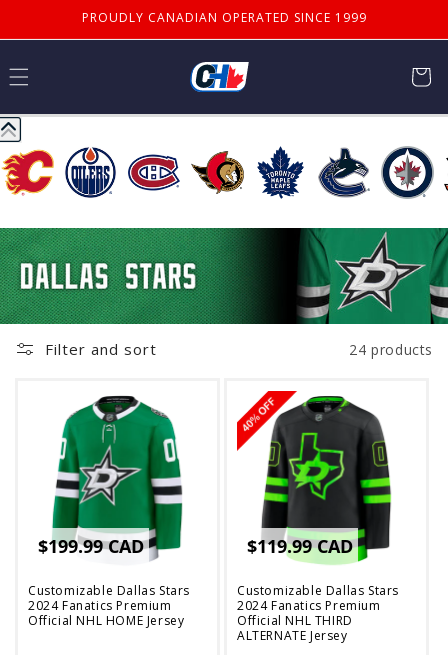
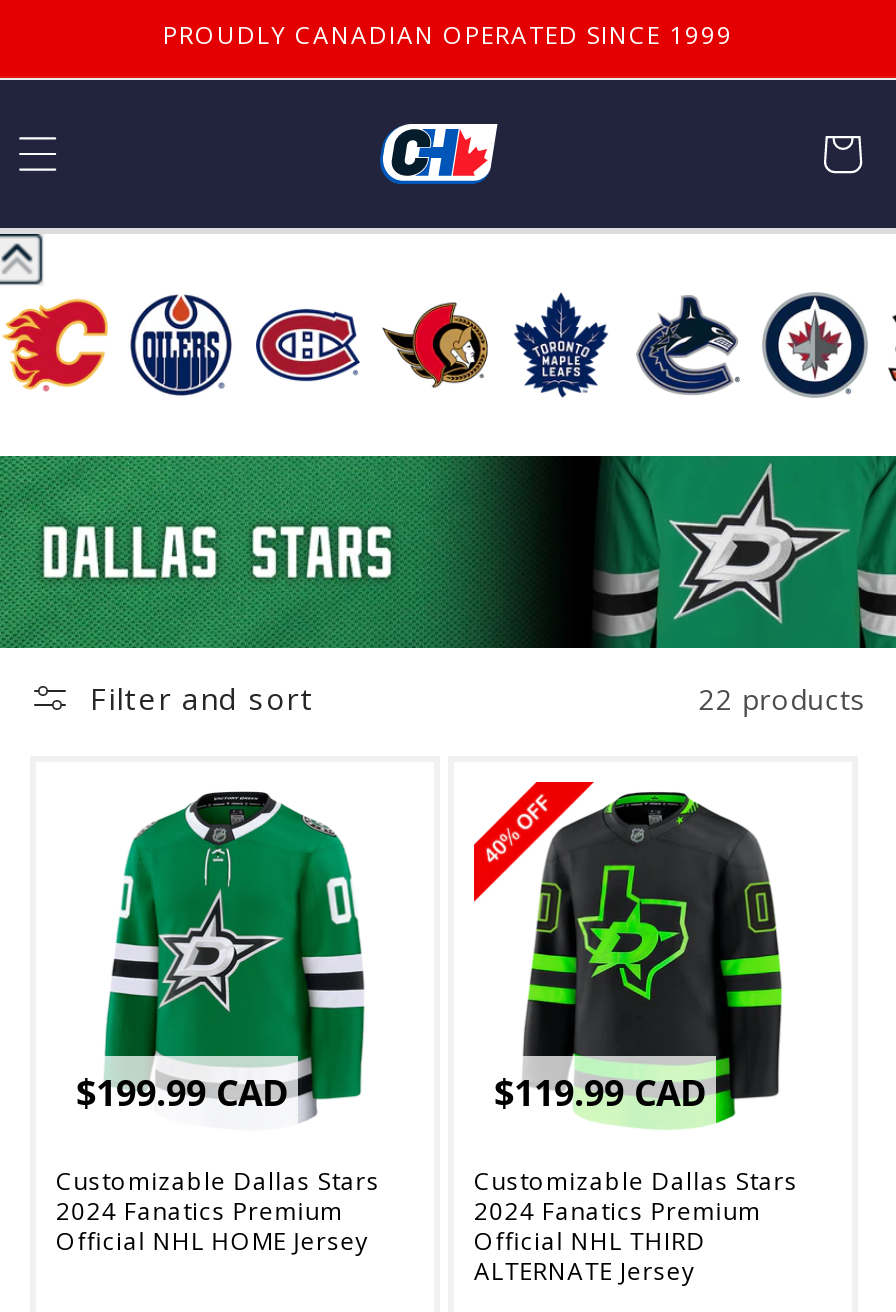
- 24 products
+ 22 products
